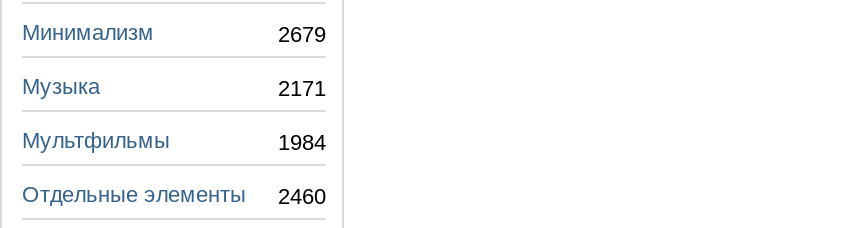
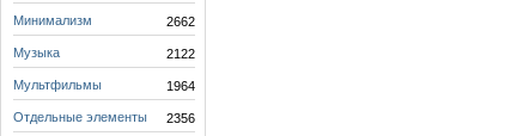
- 2679
+ 2662

- 2171
+ 2122

- 1984
+ 1964

- Отдельные элементы 2460
+ Отдельные элементы 2356
